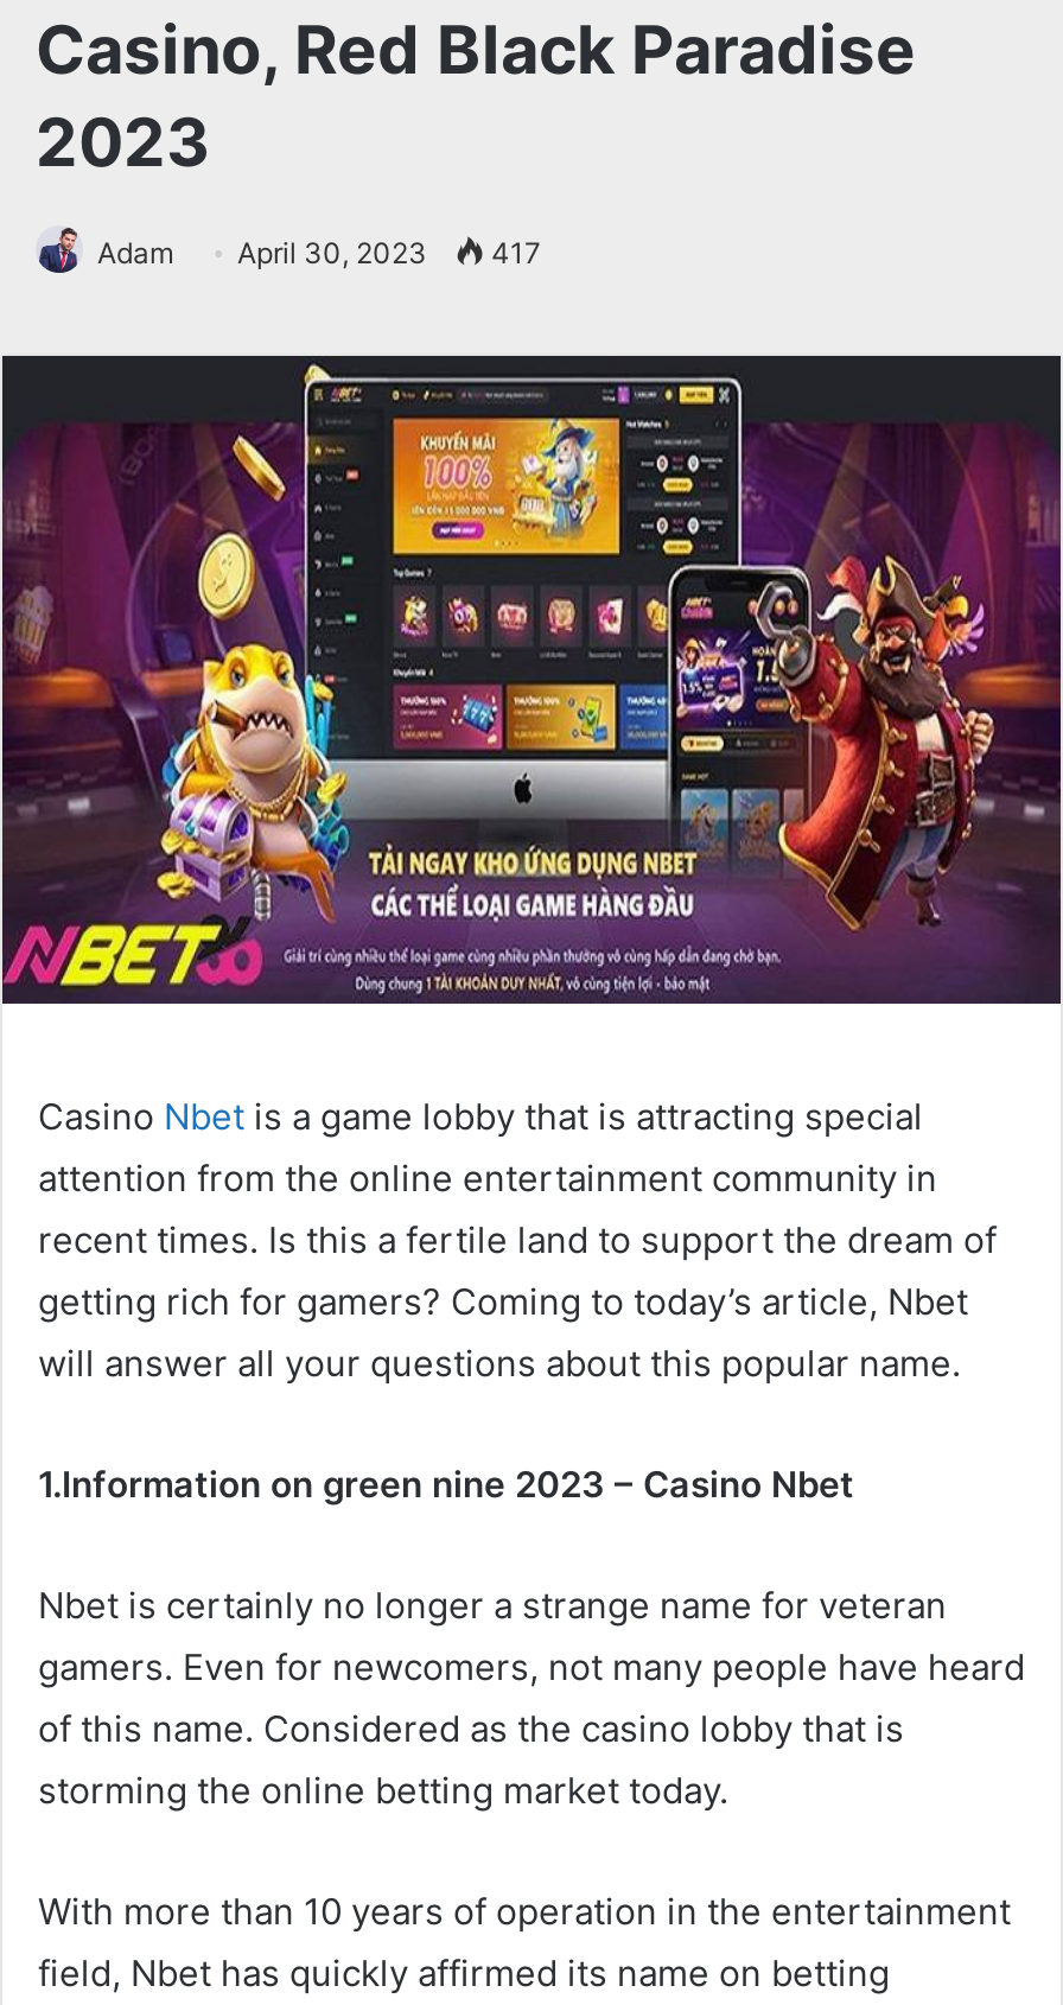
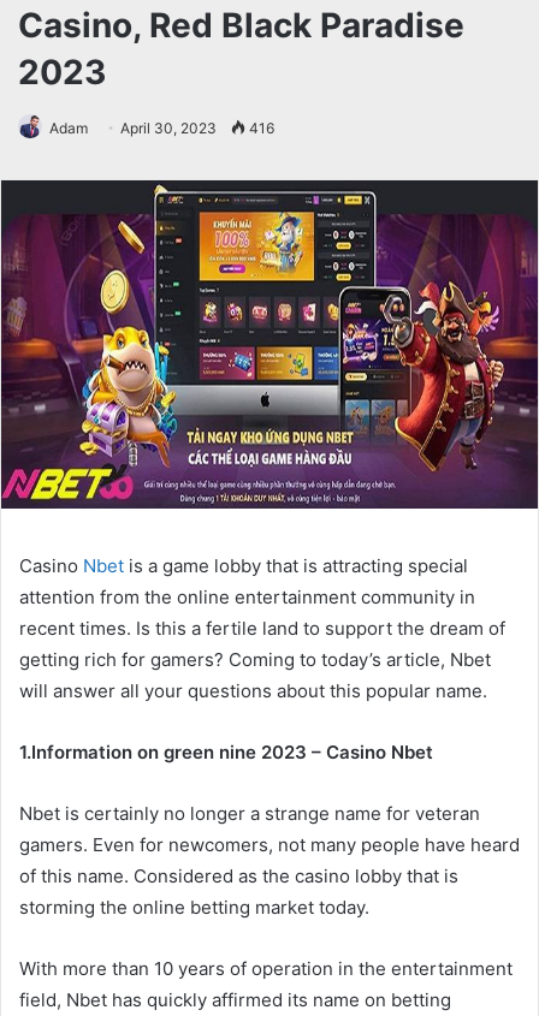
- Adam April 30, 2023 417
+ Adam April 30, 2023 416
